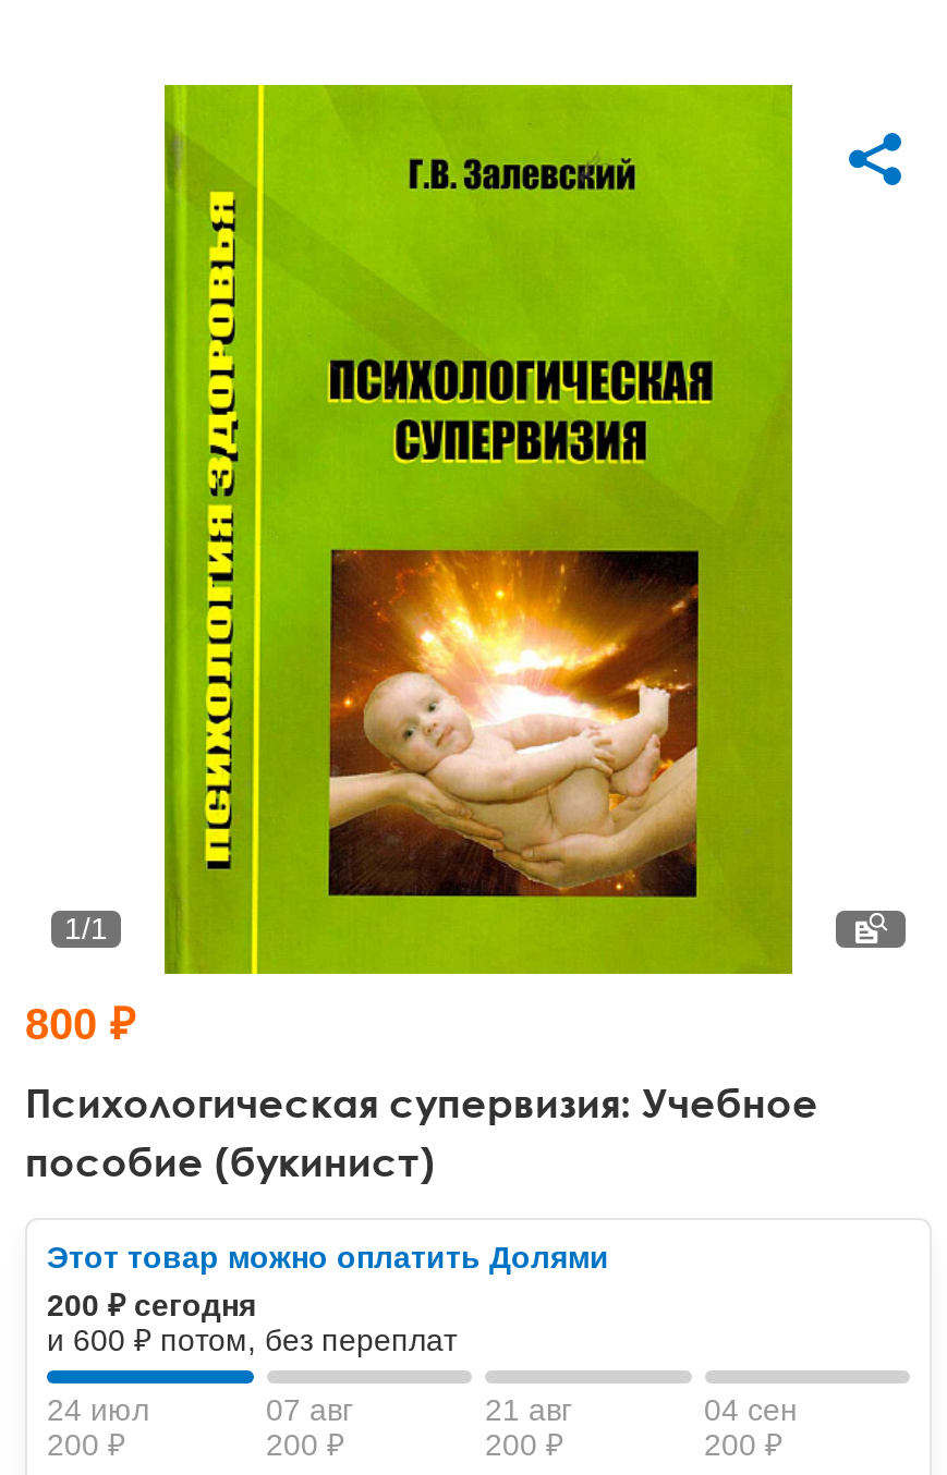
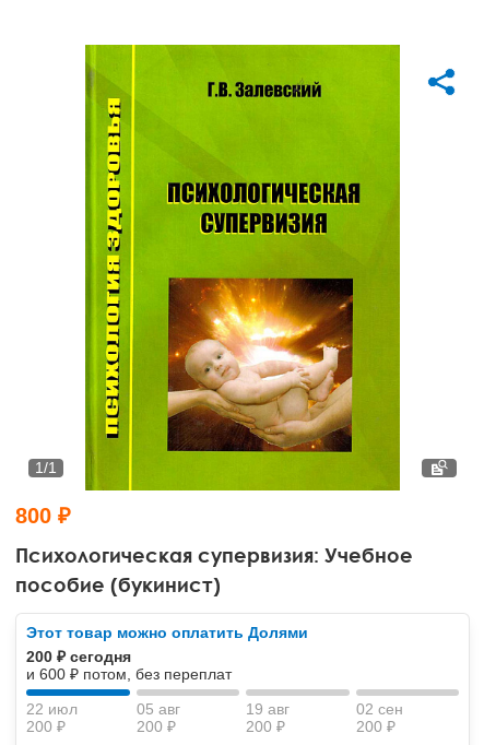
- 24 июл
+ 22 июл

- 07 авг
+ 05 авг

- 21 авг
+ 19 авг

- 04 сен
+ 02 сен
